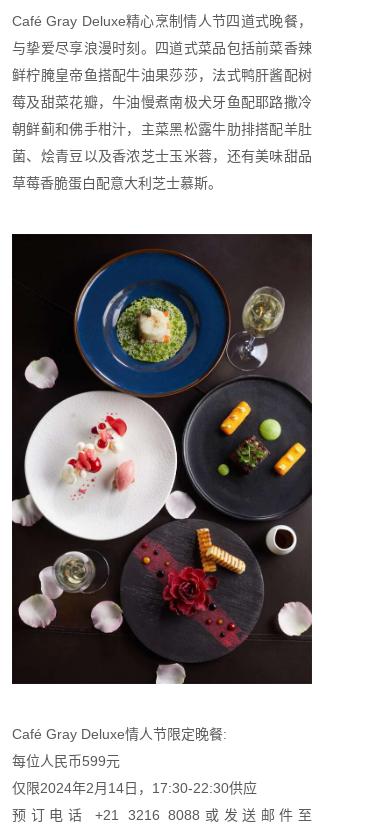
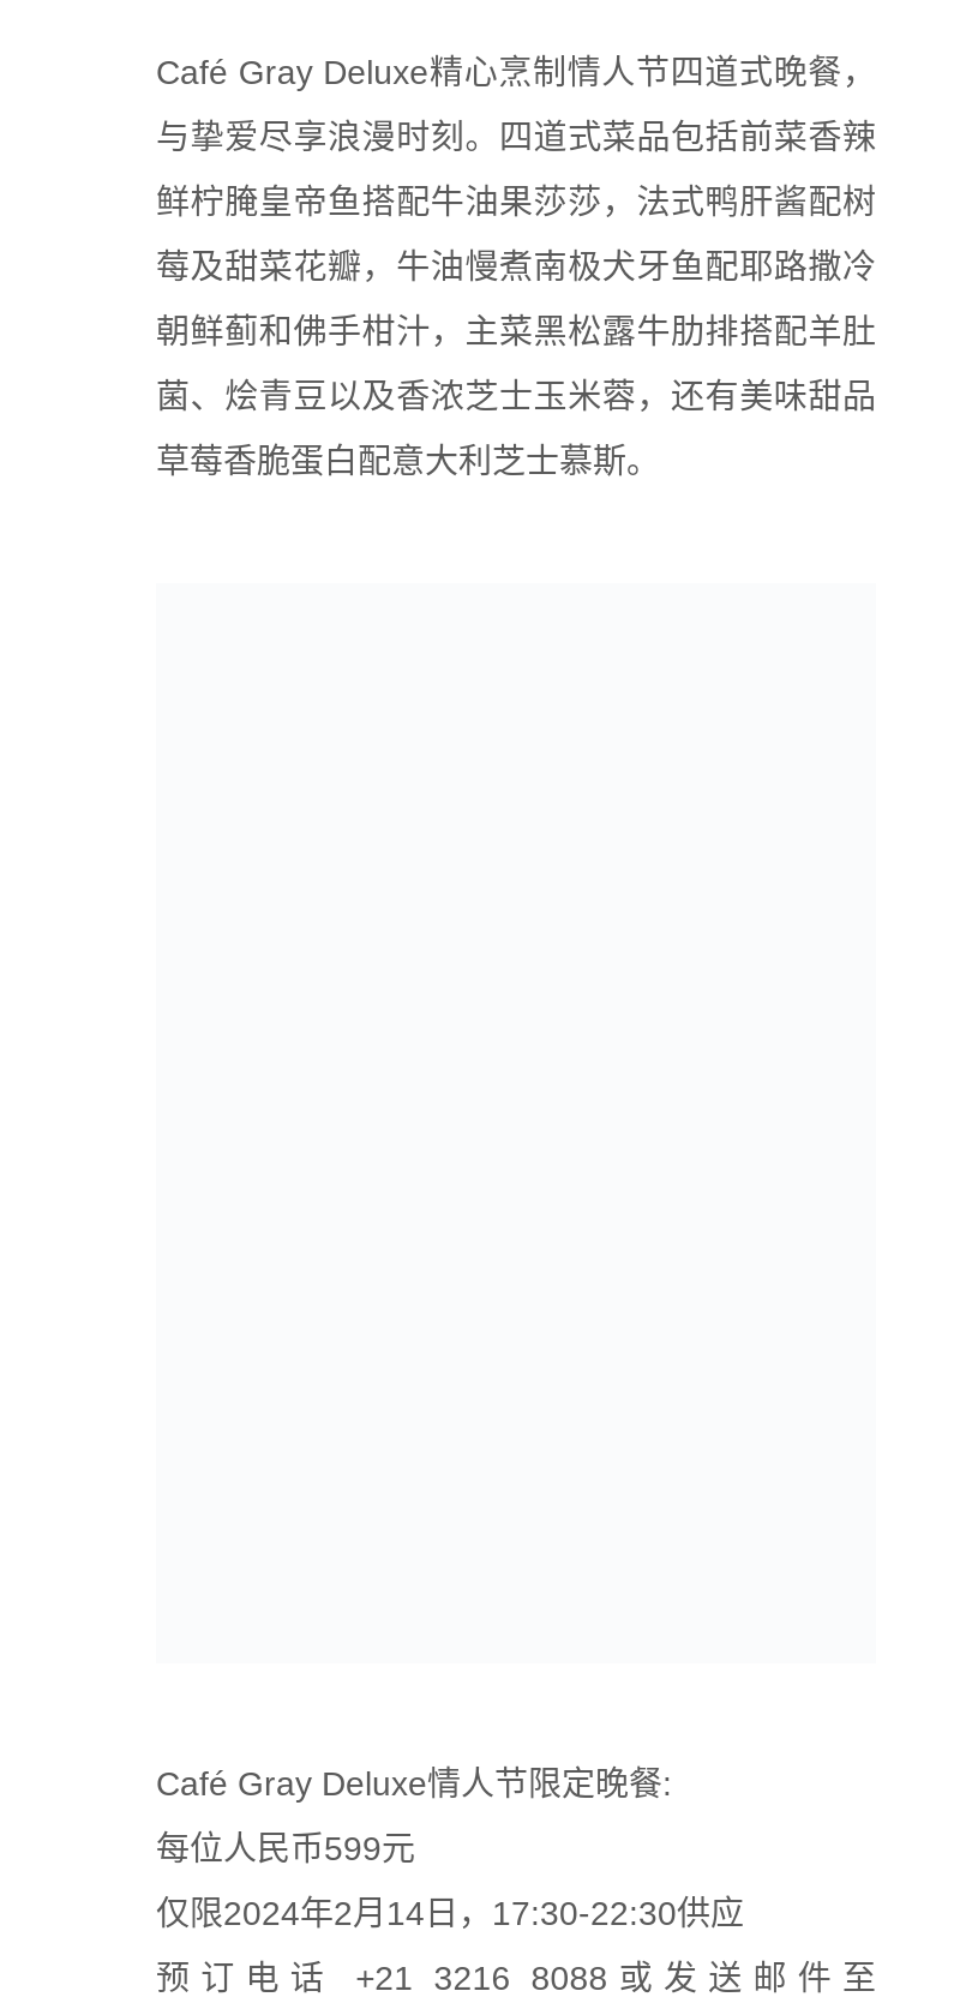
- [image]
